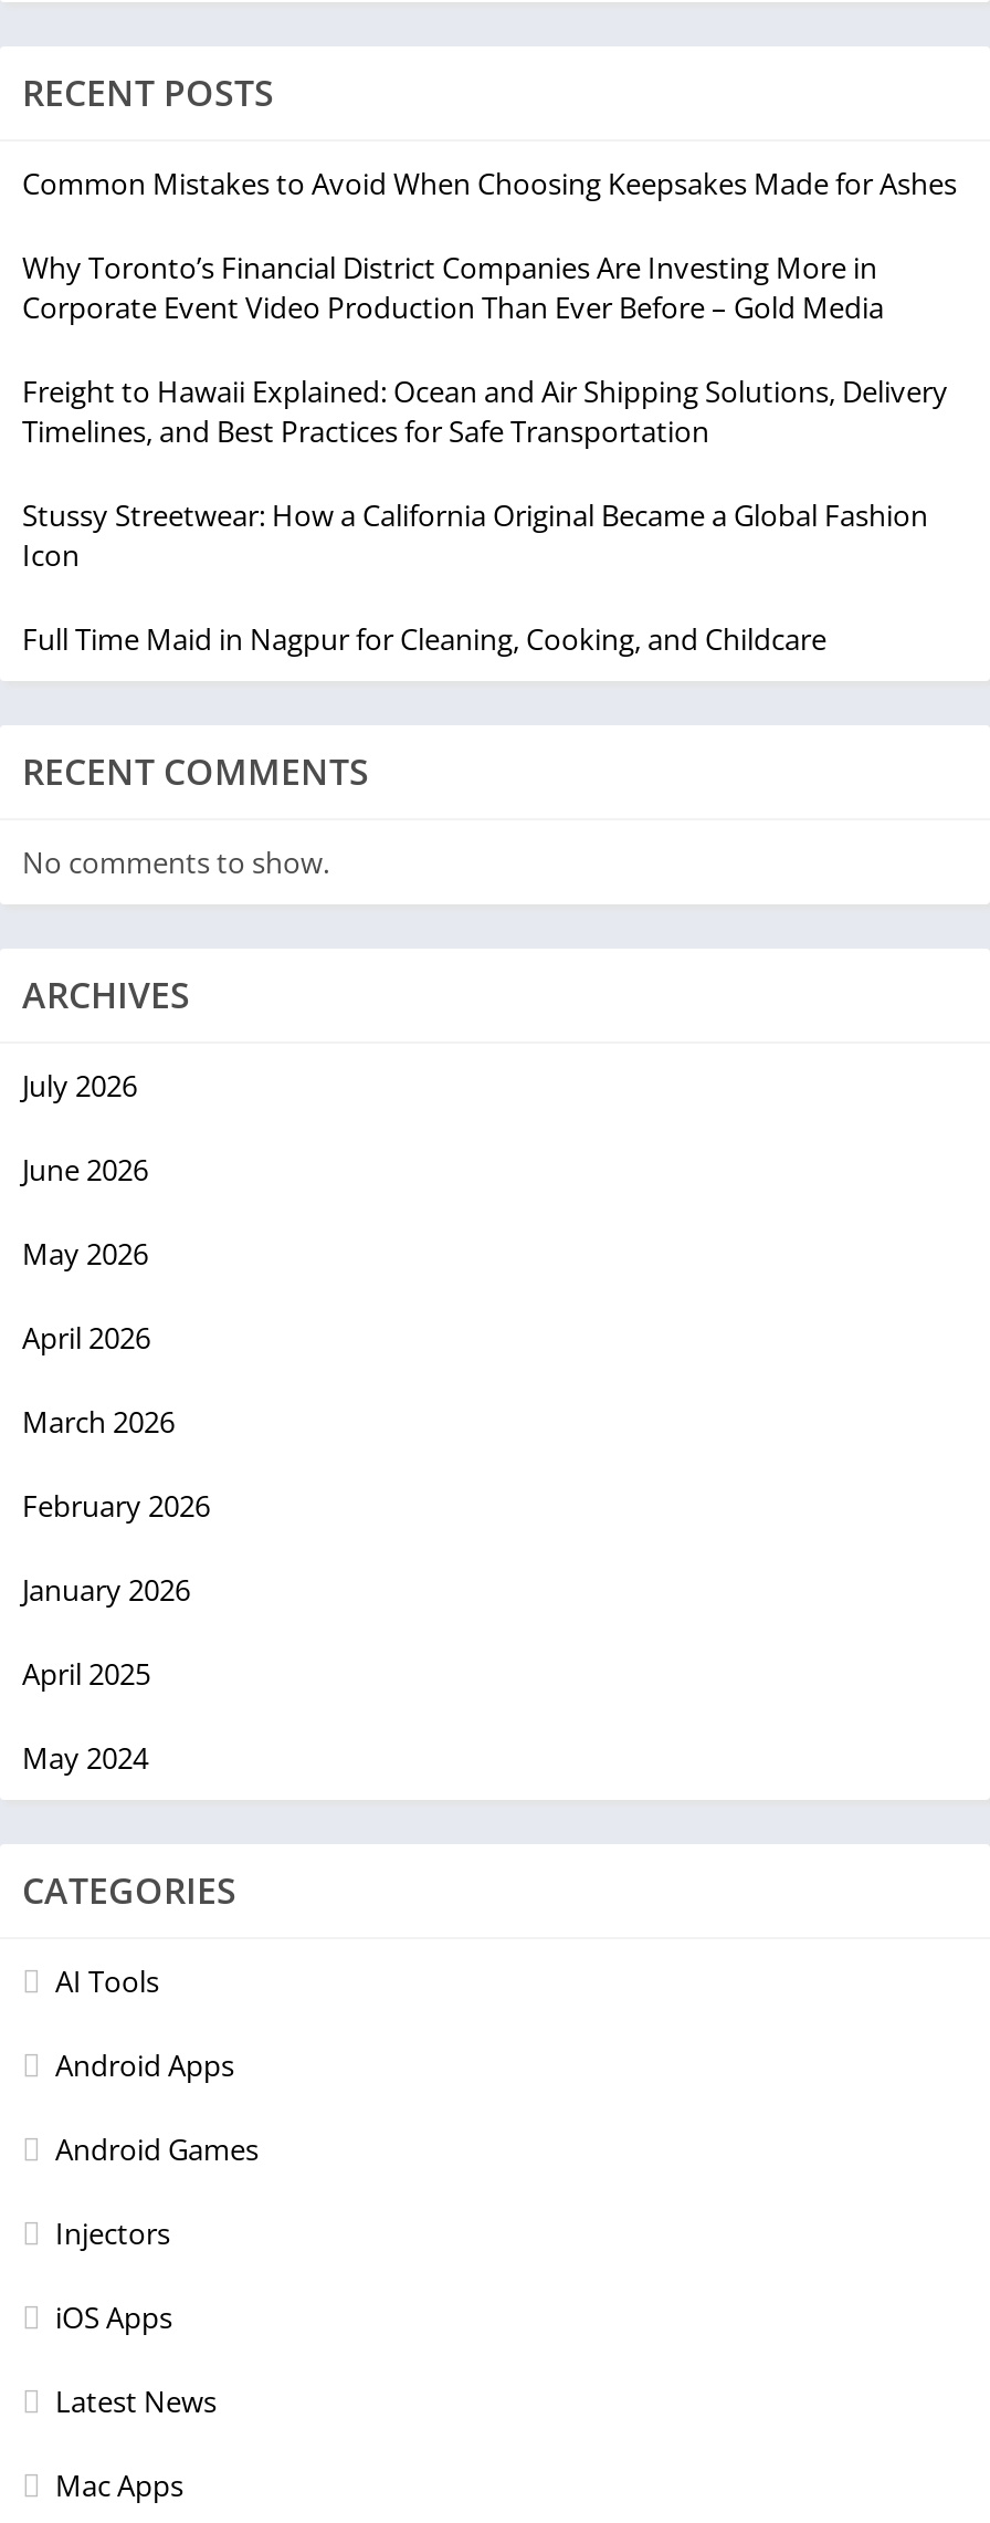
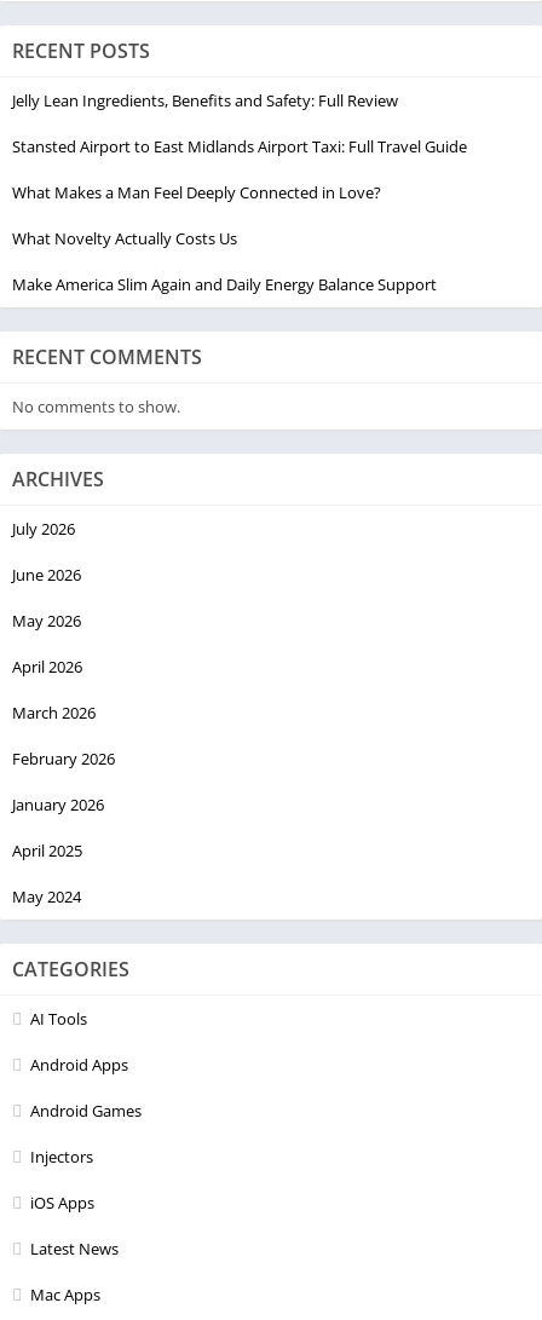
- Common Mistakes to Avoid When Choosing Keepsakes Made for Ashes
+ Jelly Lean Ingredients, Benefits and Safety: Full Review

- Why Toronto’s Financial District Companies Are Investing More in
- Corporate Event Video Production Than Ever Before – Gold Media
+ Stansted Airport to East Midlands Airport Taxi: Full Travel Guide

- Freight to Hawaii Explained: Ocean and Air Shipping Solutions, Delivery
- Timelines, and Best Practices for Safe Transportation
+ What Makes a Man Feel Deeply Connected in Love?

- Stussy Streetwear: How a California Original Became a Global Fashion
- Icon
+ What Novelty Actually Costs Us

- Full Time Maid in Nagpur for Cleaning, Cooking, and Childcare
+ Make America Slim Again and Daily Energy Balance Support
